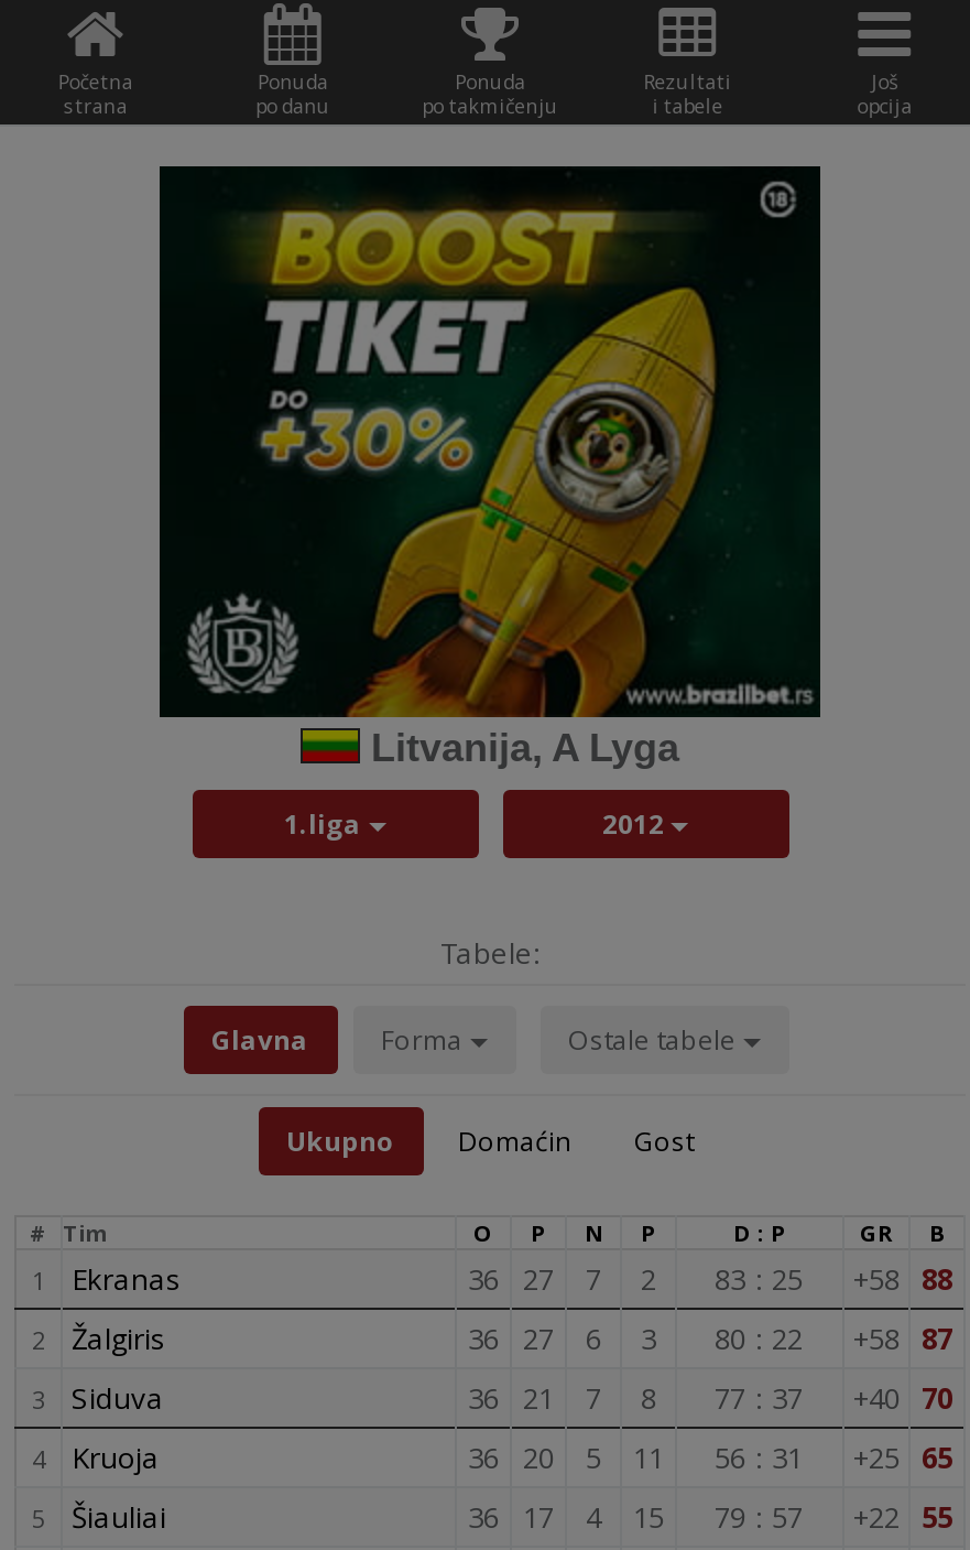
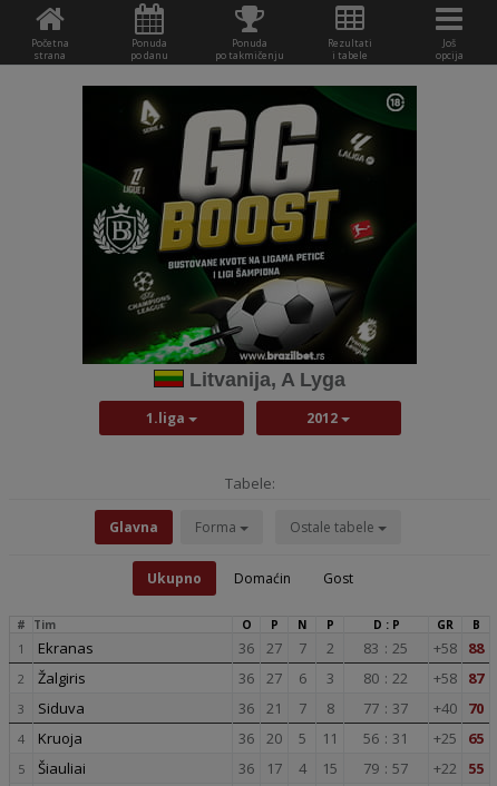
- [image]
+ [image]
